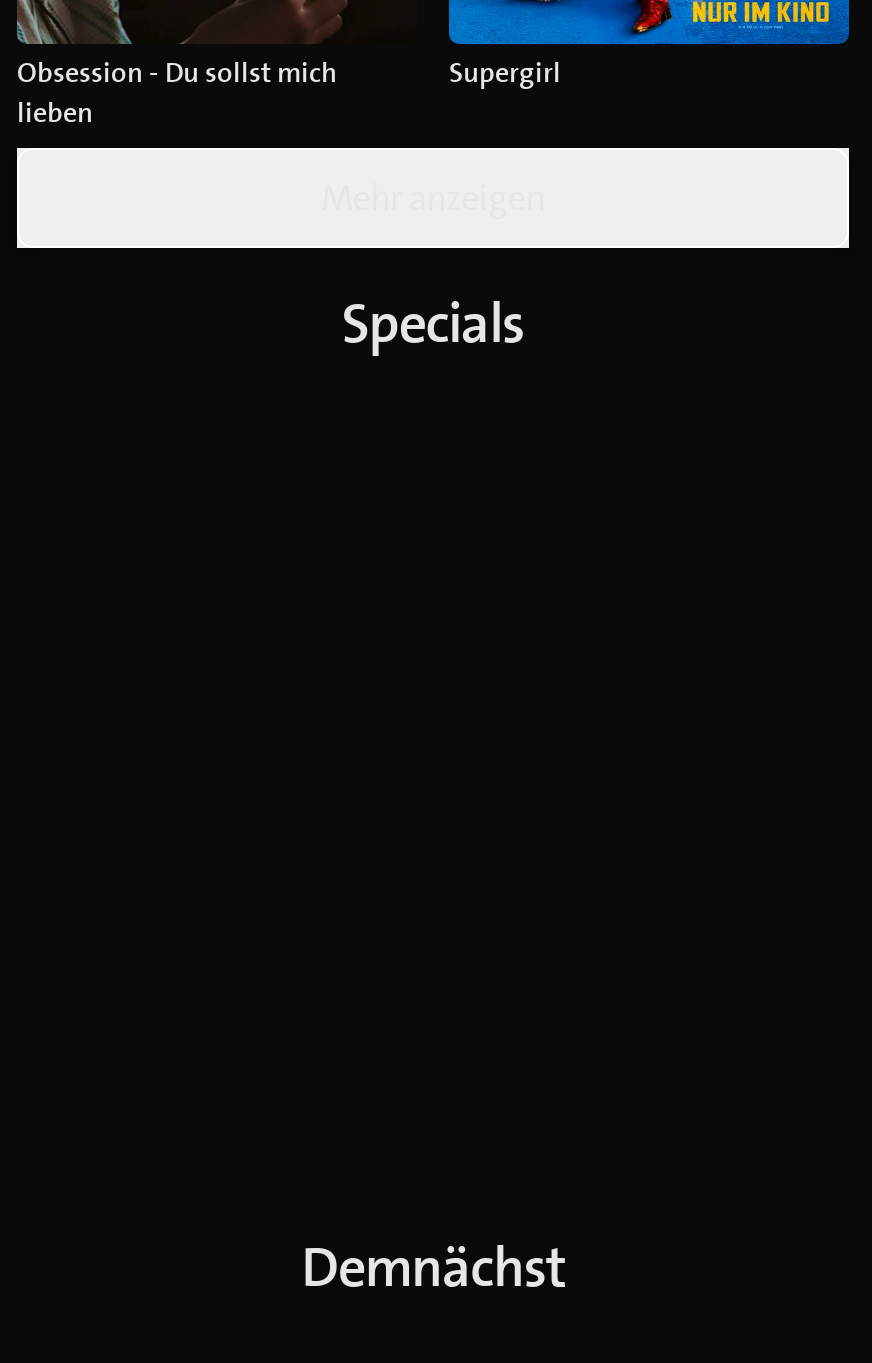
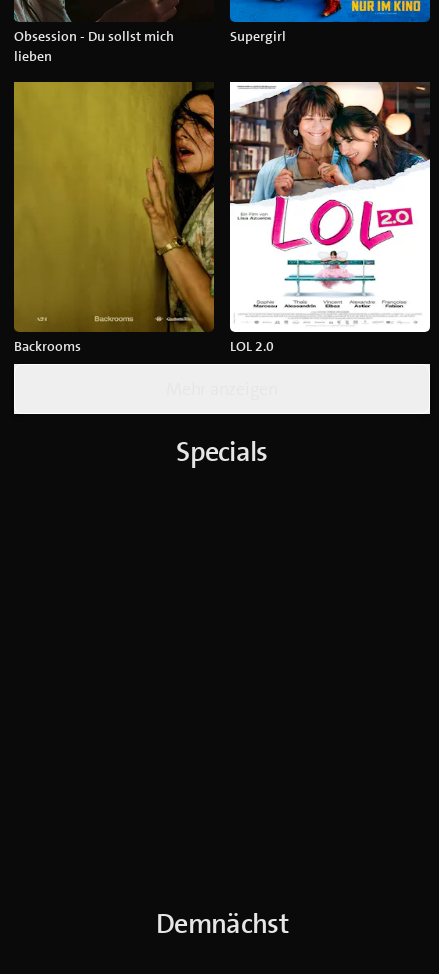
+ [image]
+ Backrooms
+ LOL 2.0

+ [image]
